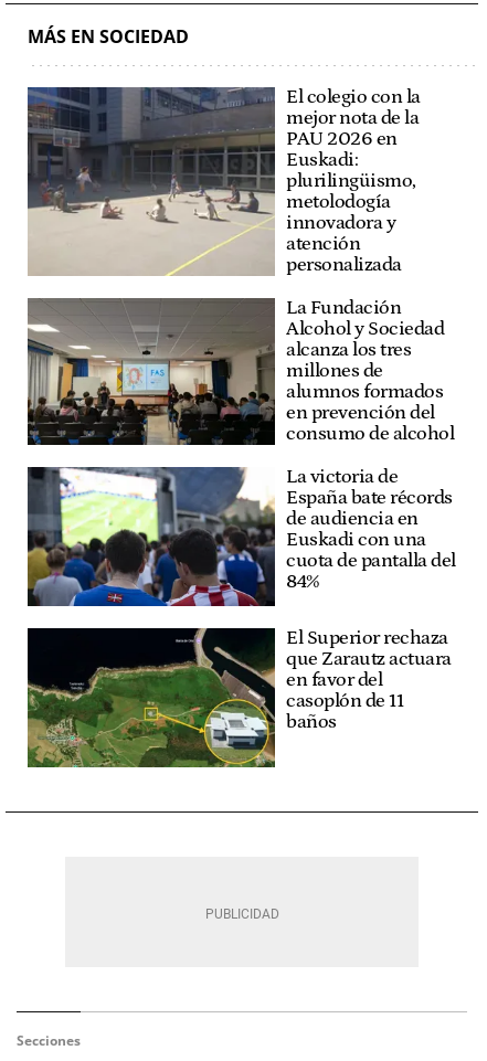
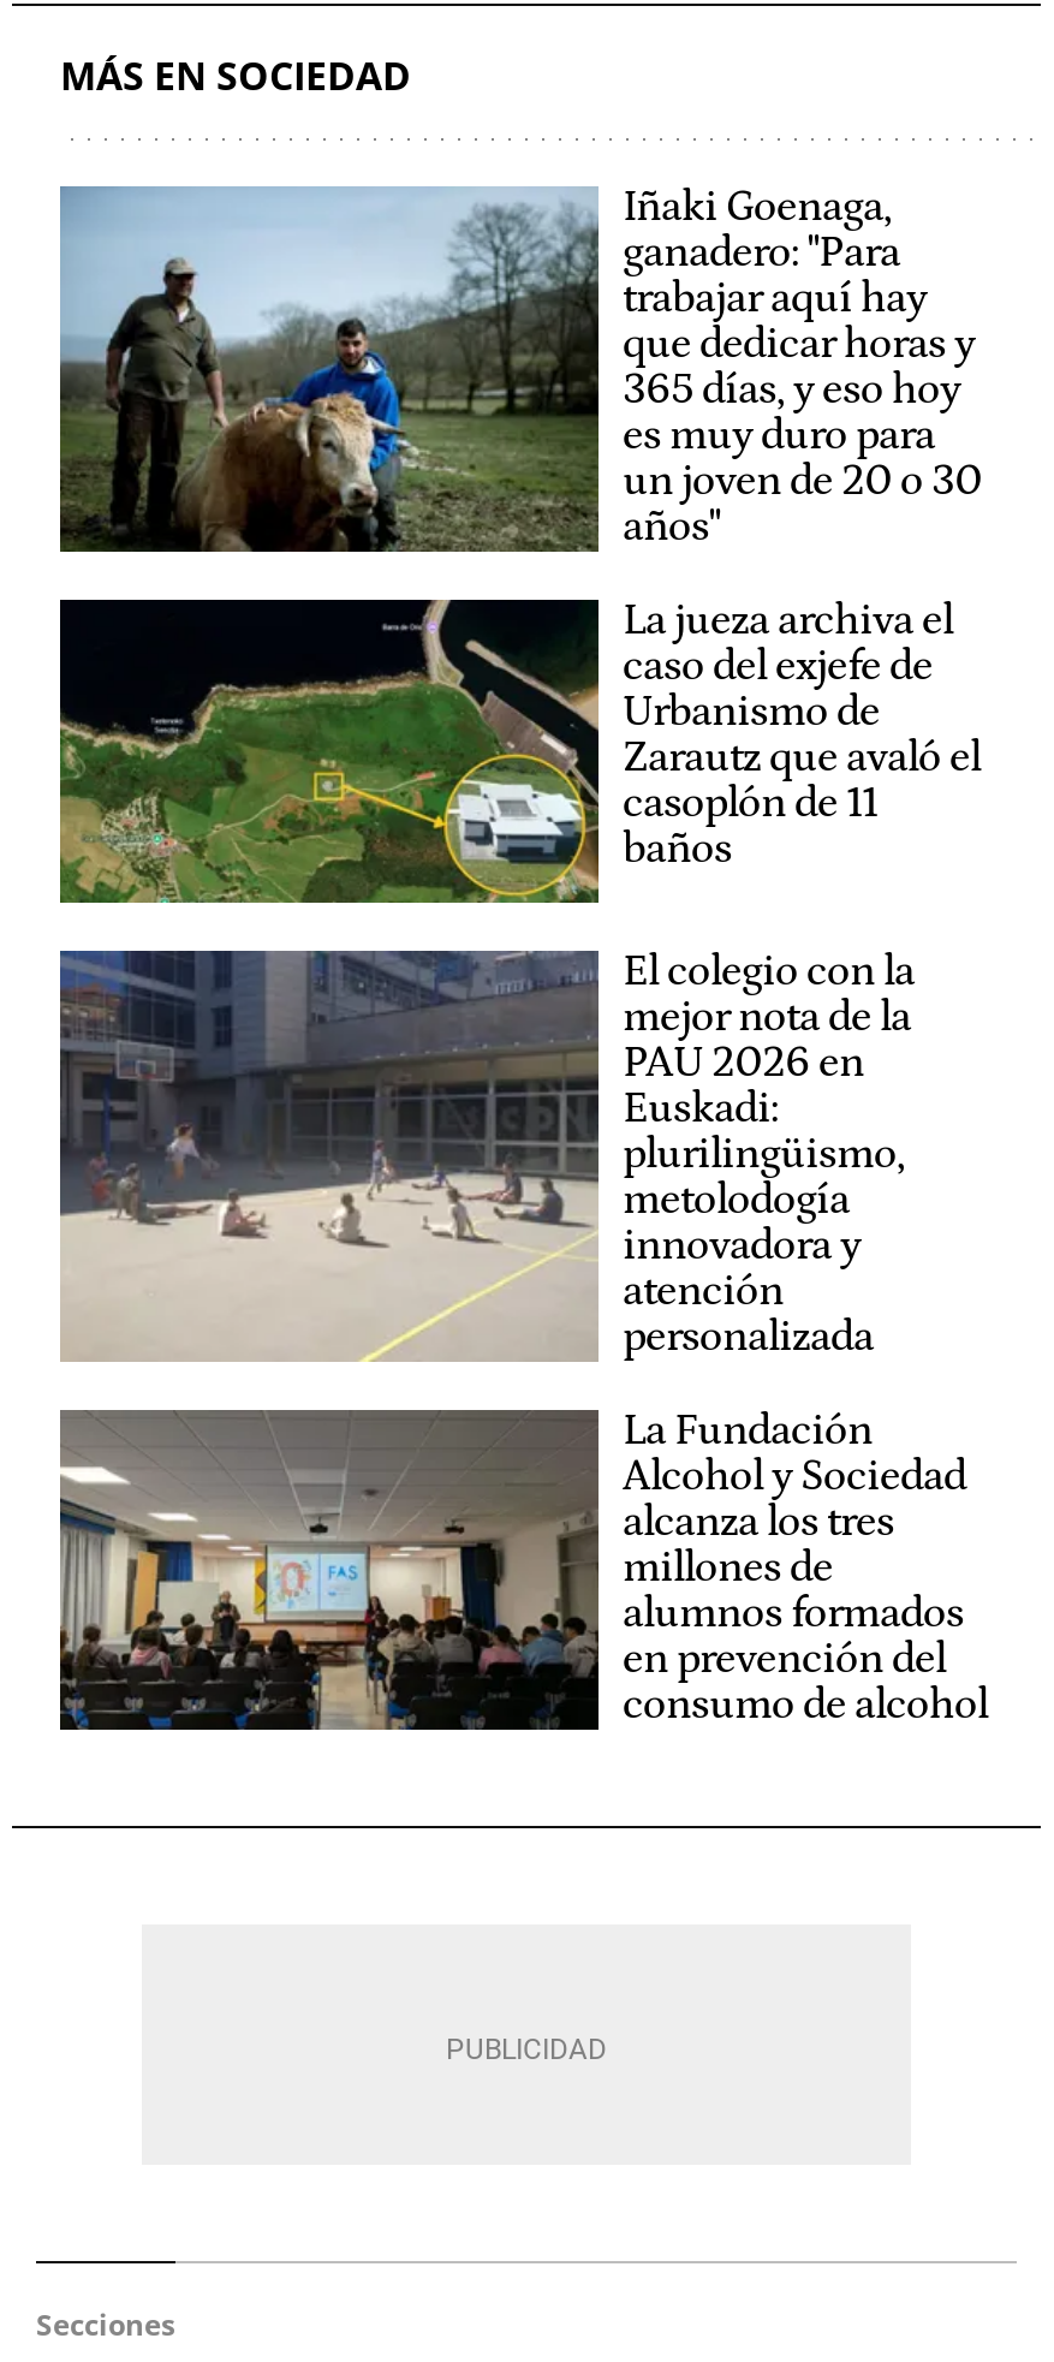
+ [image]
+ Iñaki Goenaga,
+ ganadero: "Para
+ trabajar aquí hay
+ que dedicar horas y
+ 365 días, y eso hoy
+ es muy duro para
+ un joven de 20 o 30
+ años"
+ La jueza archiva el
+ caso del exjefe de
+ Urbanismo de
+ Zarautz que avaló el

moved down: [image] | El colegio con la | mejor nota de la | ... | en prevención del | consumo de alcohol

- [image]
- La victoria de
- España bate récords
- de audiencia en
- Euskadi con una
- cuota de pantalla del
- 84%
- El Superior rechaza
- que Zarautz actuara
- en favor del

moved up: [image] | casoplón de 11 | baños
